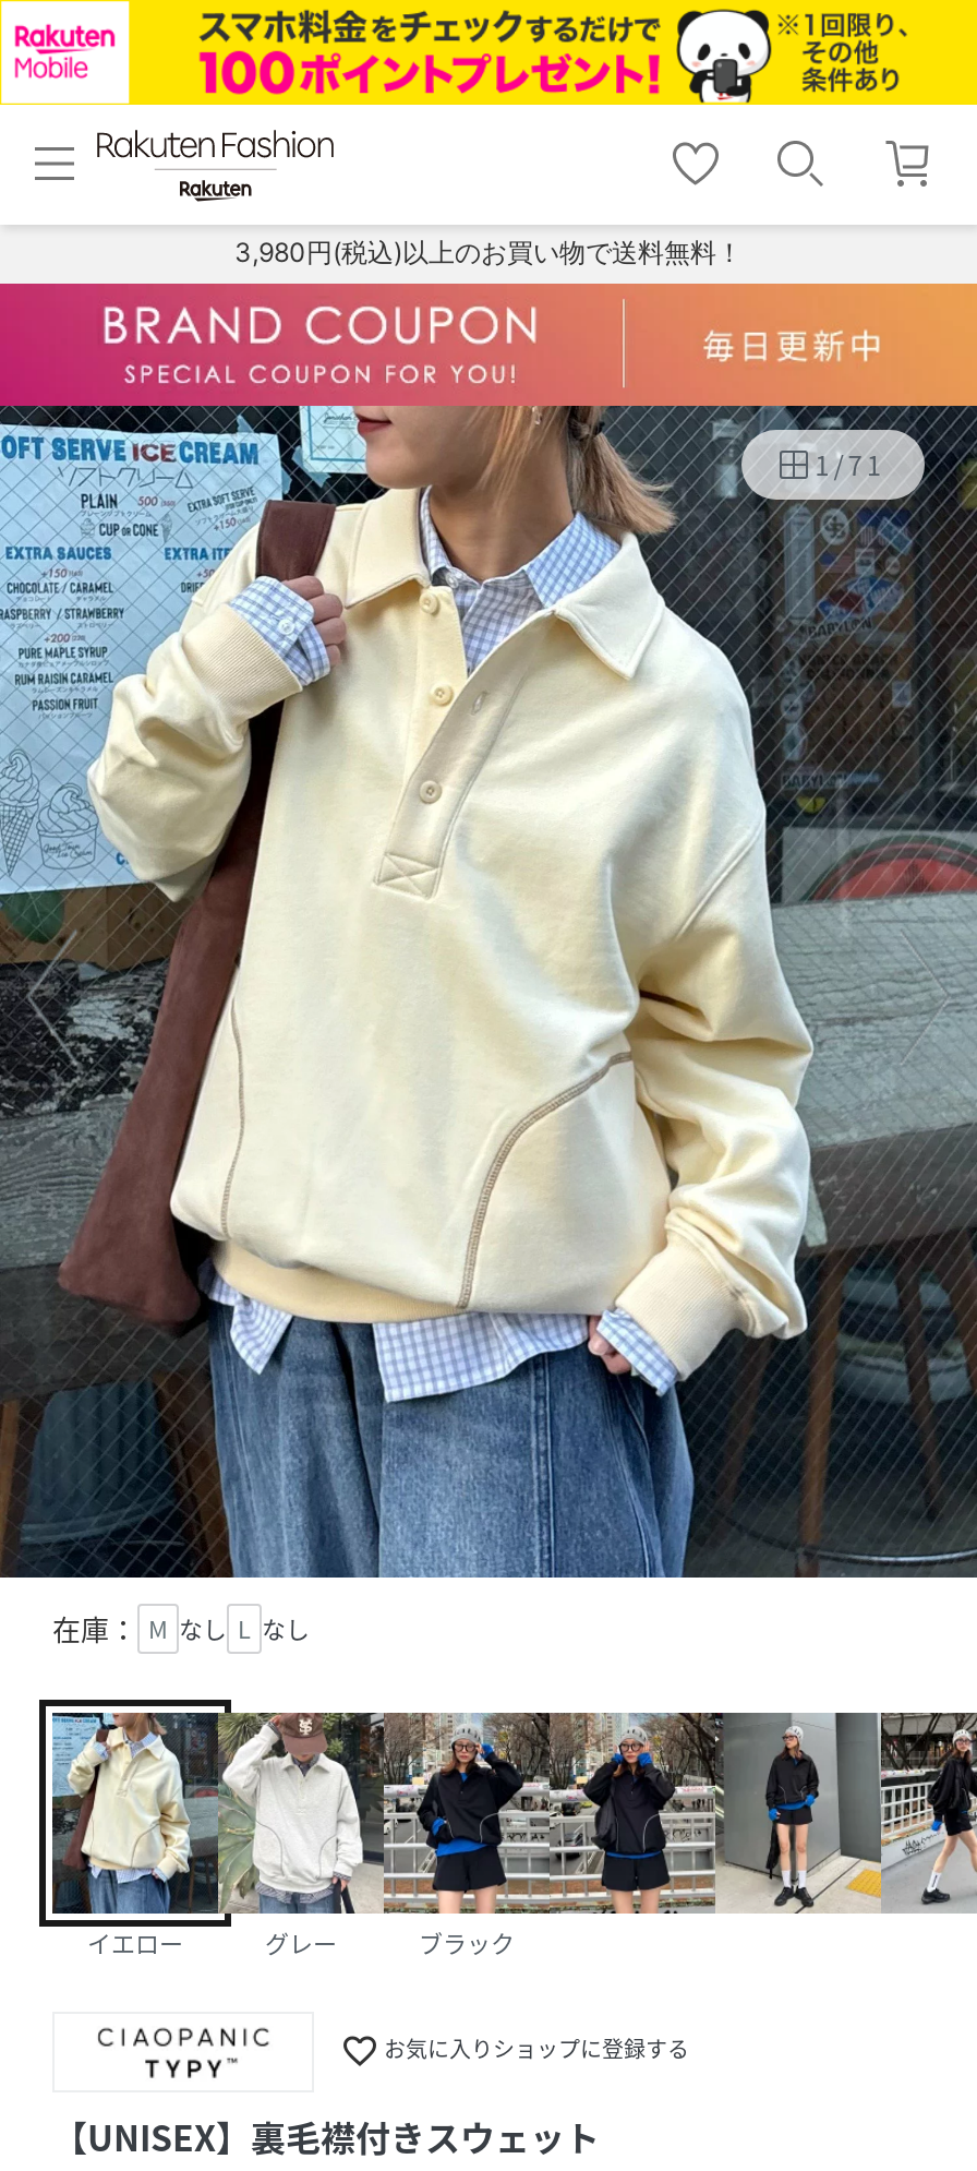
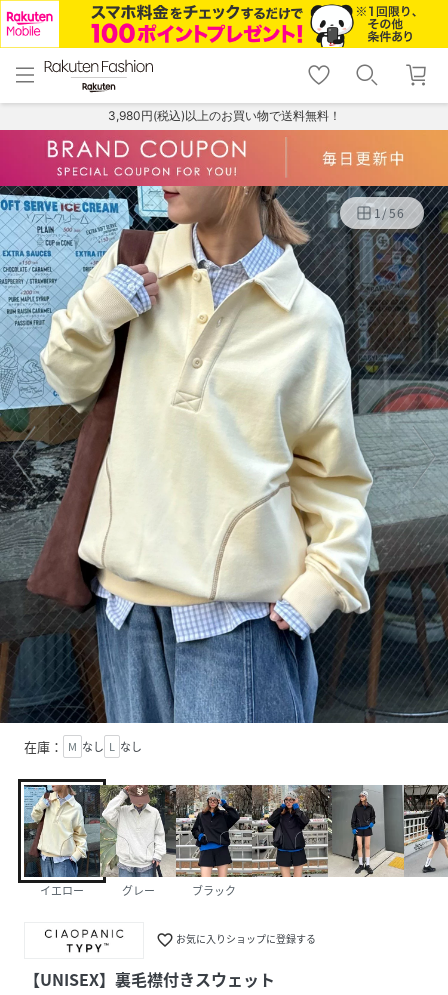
- 1 /71
+ 1 /56
